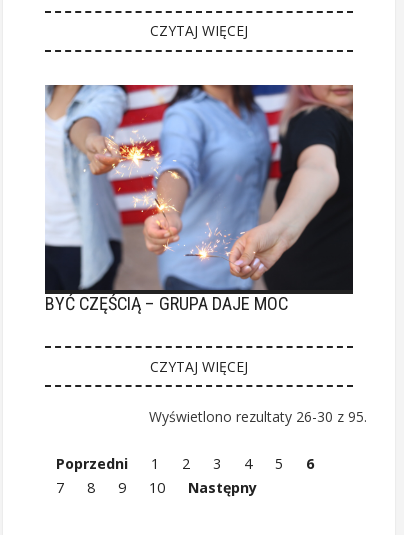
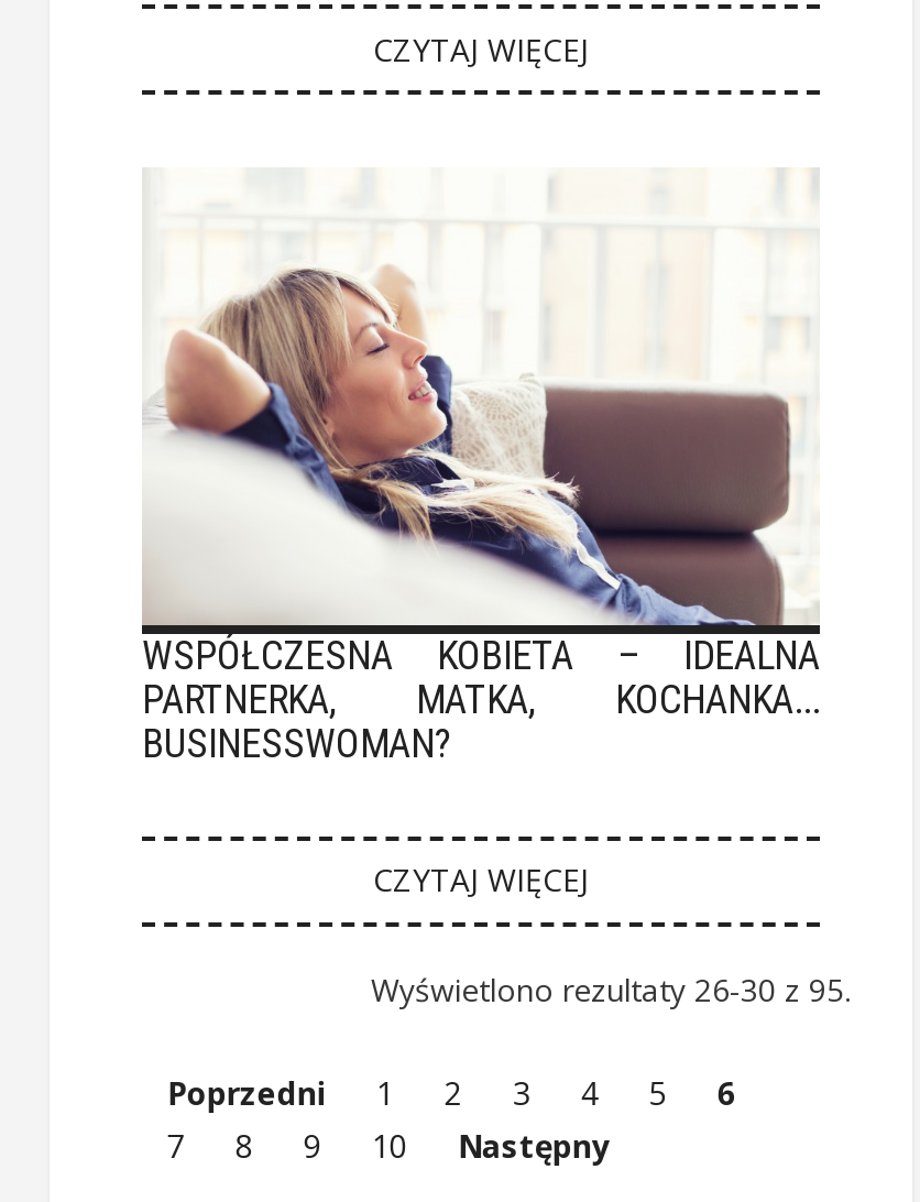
- [image]
+ [image]

- BYĆ CZĘŚCIĄ – GRUPA DAJE MOC
+ WSPÓŁCZESNA KOBIETA – IDEALNA
+ PARTNERKA, MATKA, KOCHANKA...
+ BUSINESSWOMAN?
